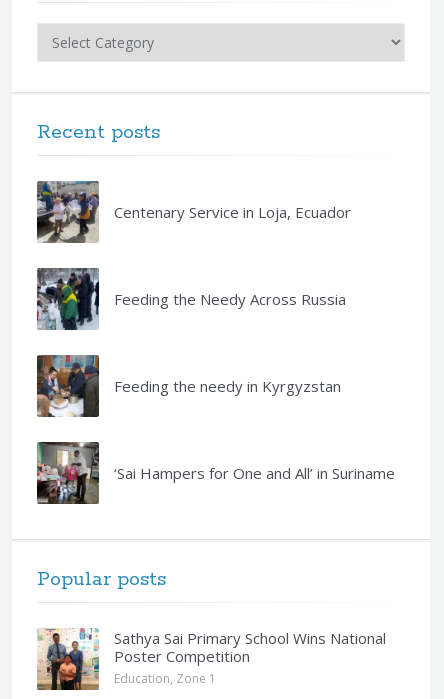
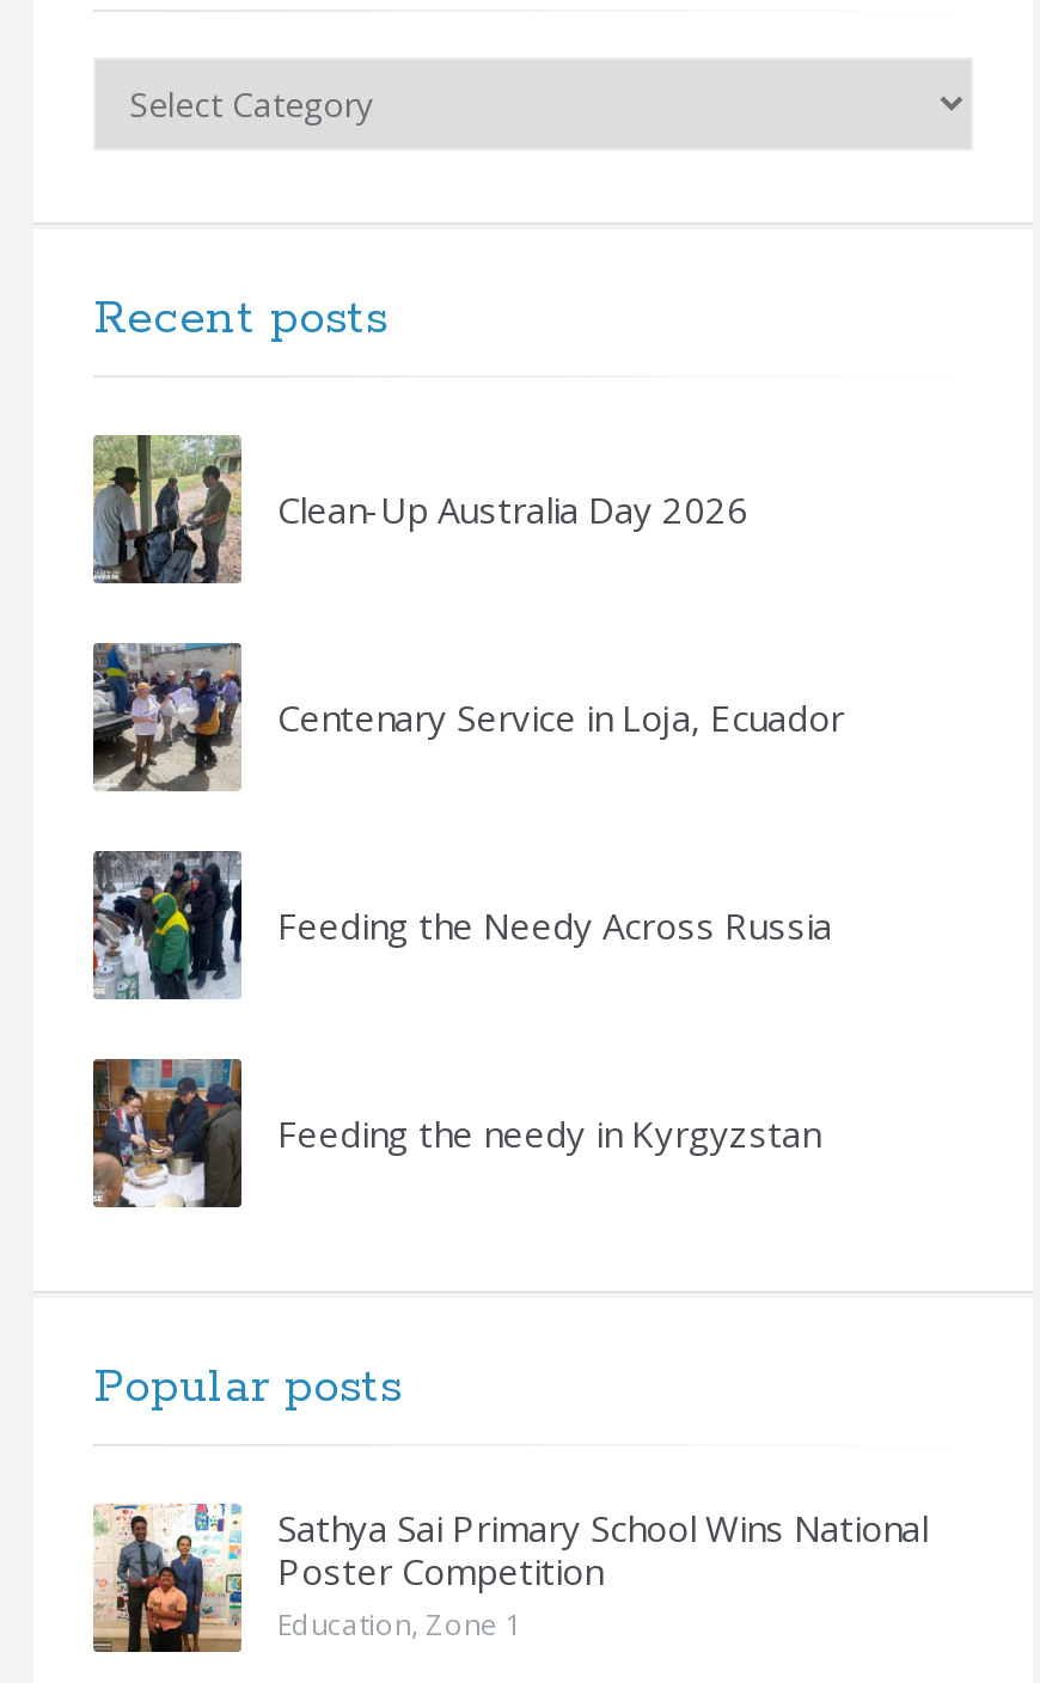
+ [image]
+ Clean-Up Australia Day 2026

moved down: [image] | Centenary Service in Loja, Ecuador | Feeding the Needy Across Russia | Feeding the needy in Kyrgyzstan

- [image]
- ‘Sai Hampers for One and All’ in Suriname
